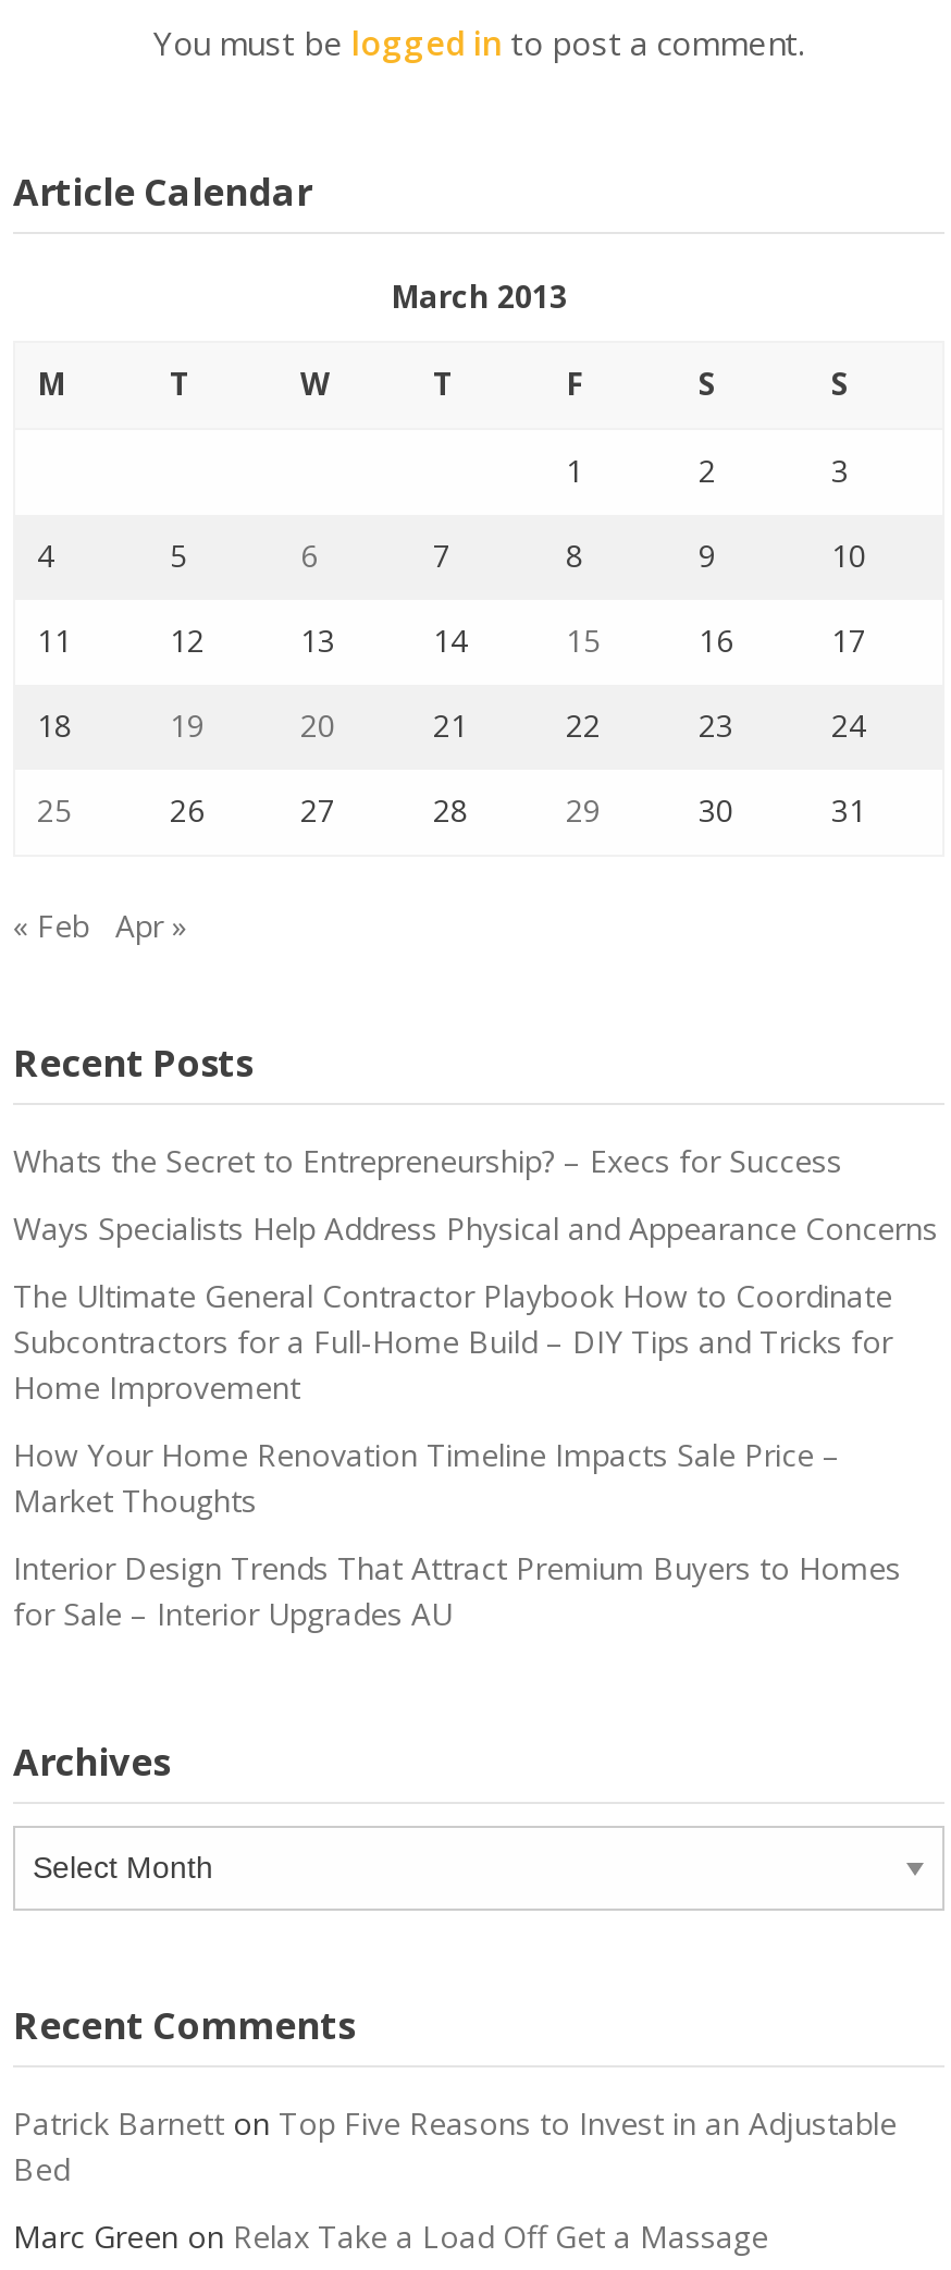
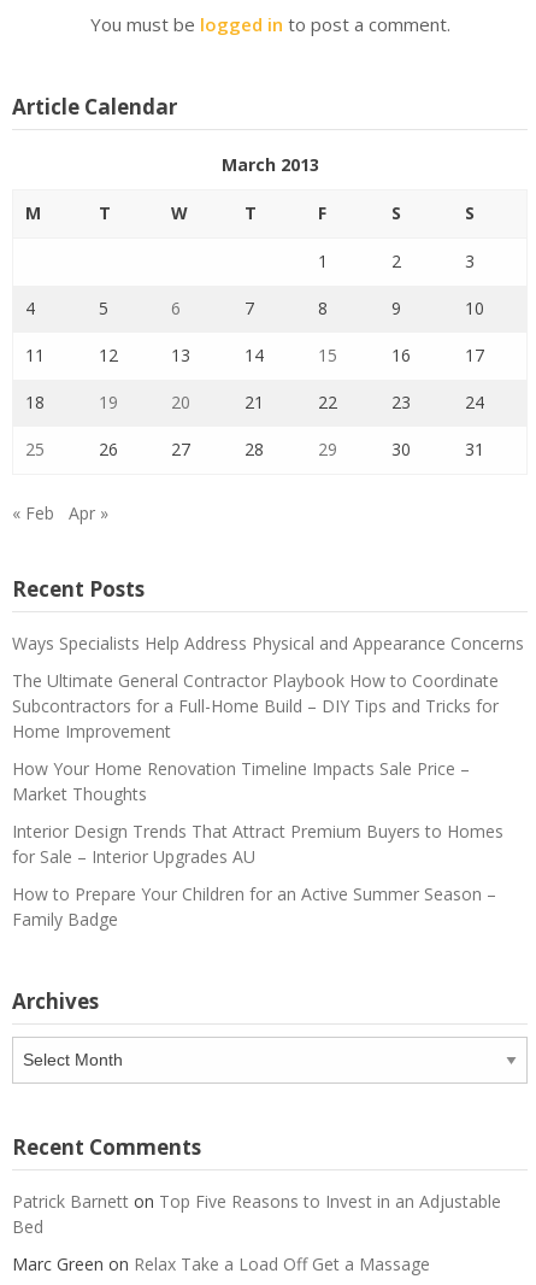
- Whats the Secret to Entrepreneurship? – Execs for Success

moved up: Ways Specialists Help Address Physical and Appearance Concerns | The Ultimate General Contractor Playbook How to Coordinate | Subcontractors for a Full-Home Build – DIY Tips and Tricks for | Home Improvement | How Your Home Renovation Timeline Impacts Sale Price – | Market Thoughts | Interior Design Trends That Attract Premium Buyers to Homes | for Sale – Interior Upgrades AU

+ How to Prepare Your Children for an Active Summer Season –
+ Family Badge
